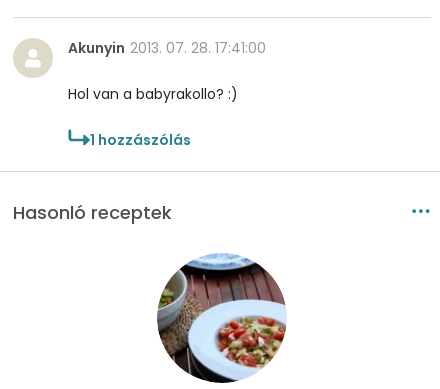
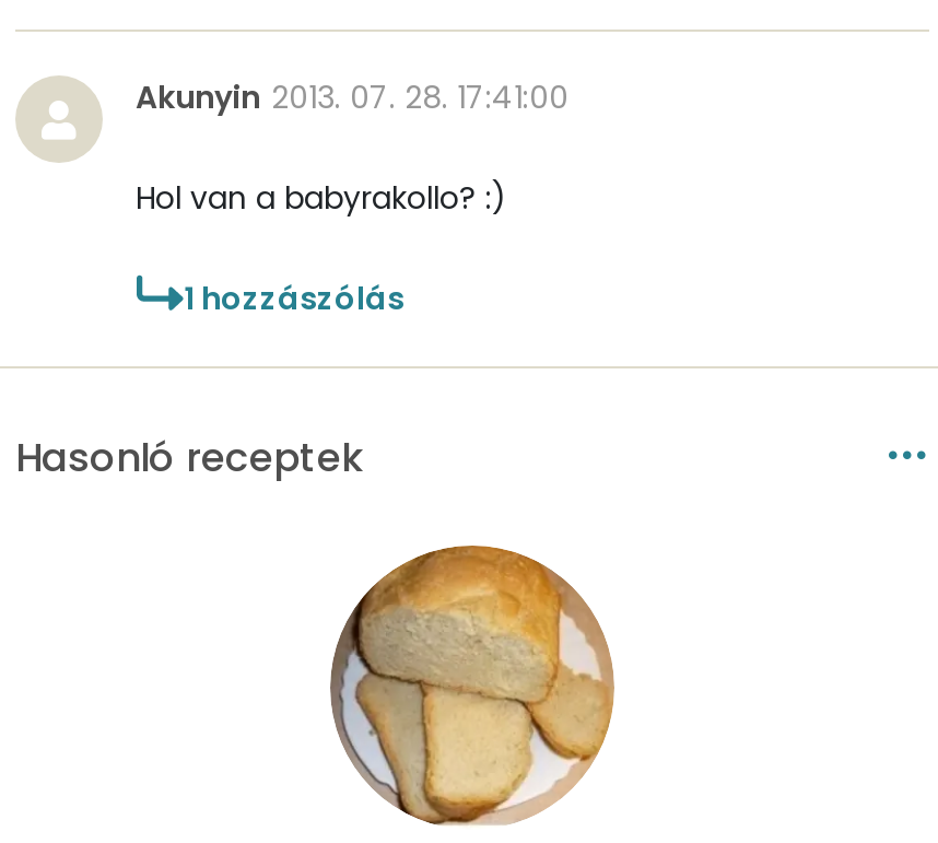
- [image]
+ [image]
